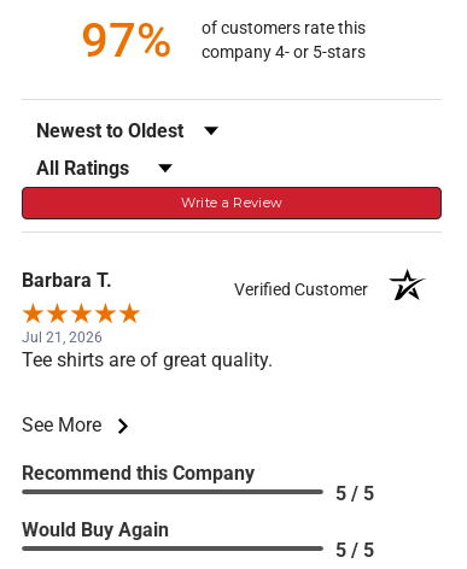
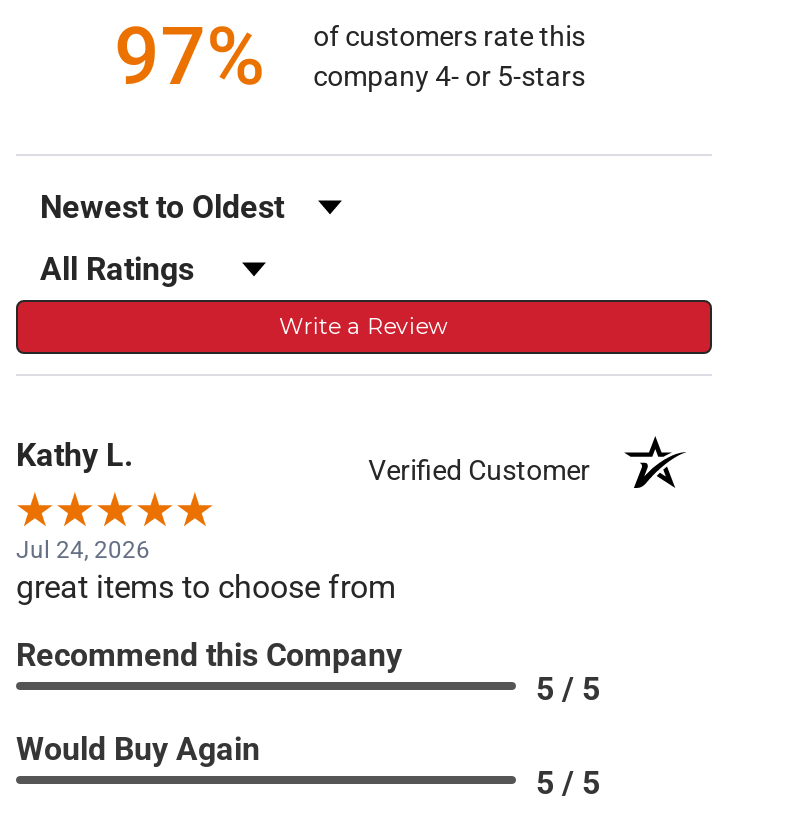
- Barbara T.
+ Kathy L.

- Jul 21, 2026
- Tee shirts are of great quality.
- See More
+ Jul 24, 2026
+ great items to choose from
